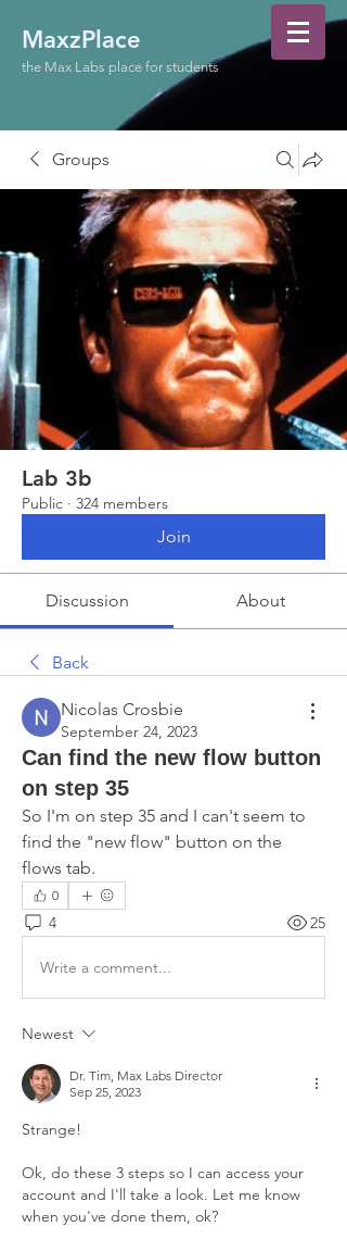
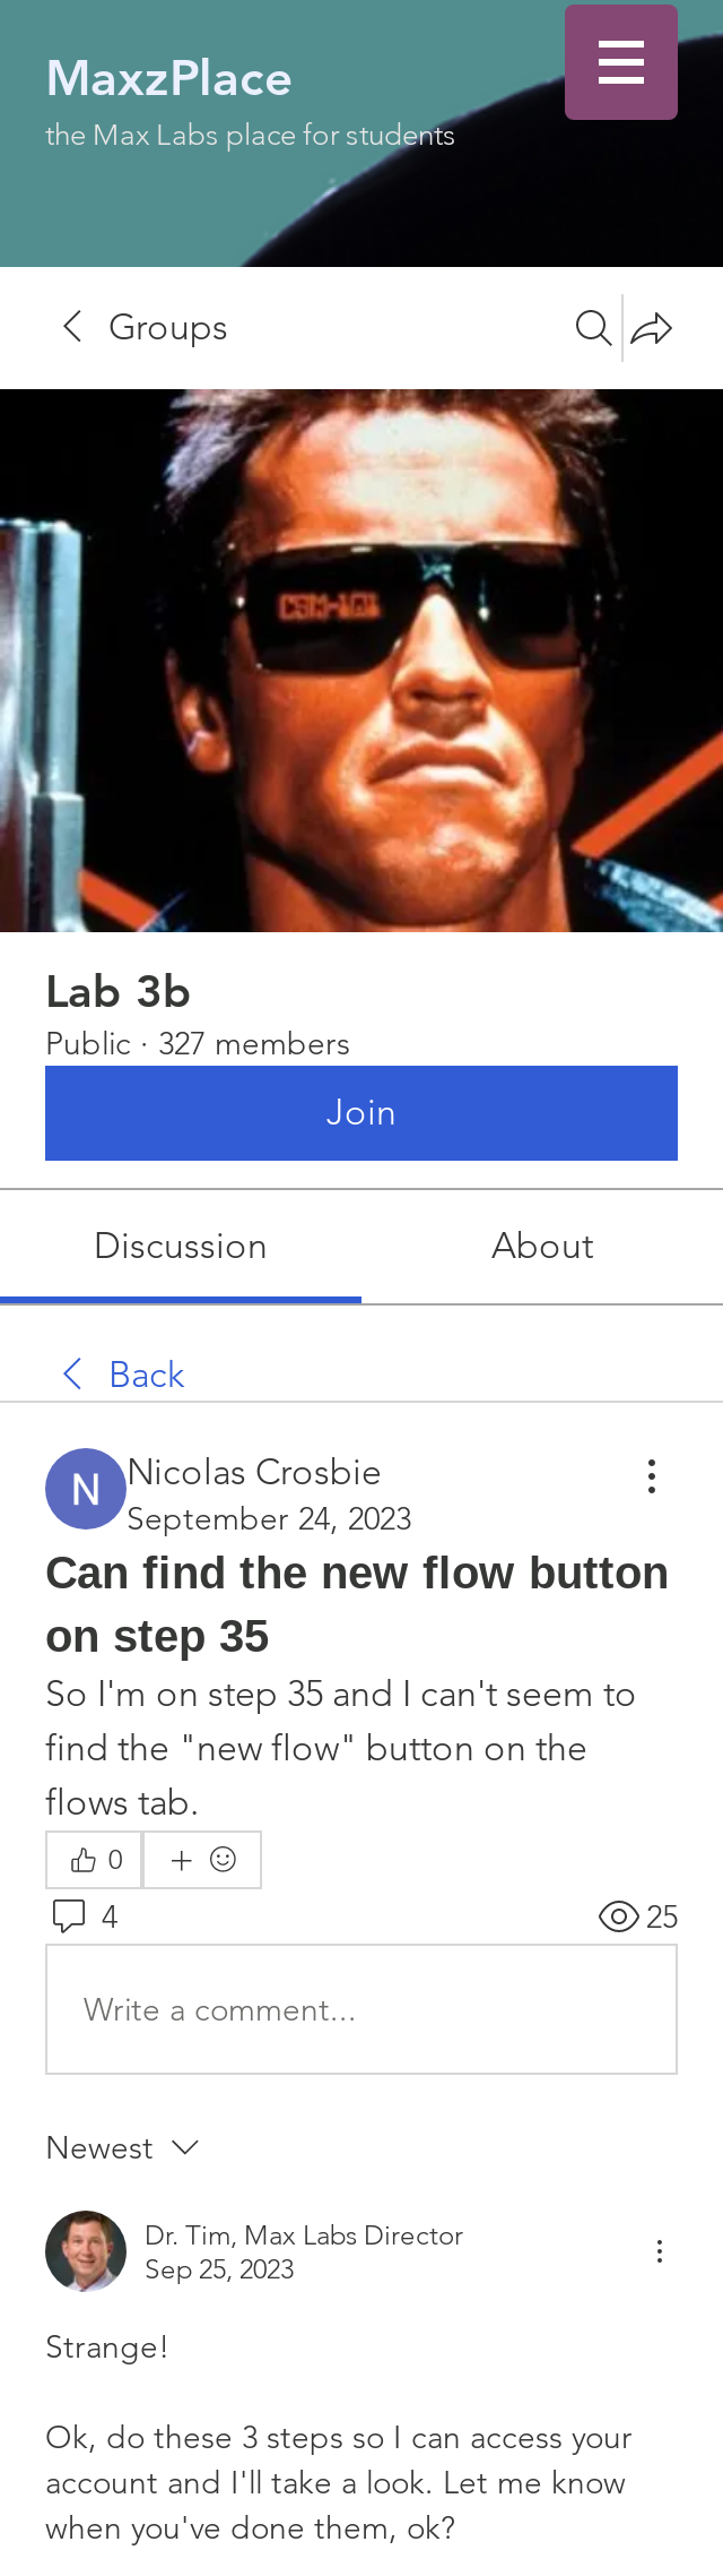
- Public · 324 members
+ Public · 327 members
